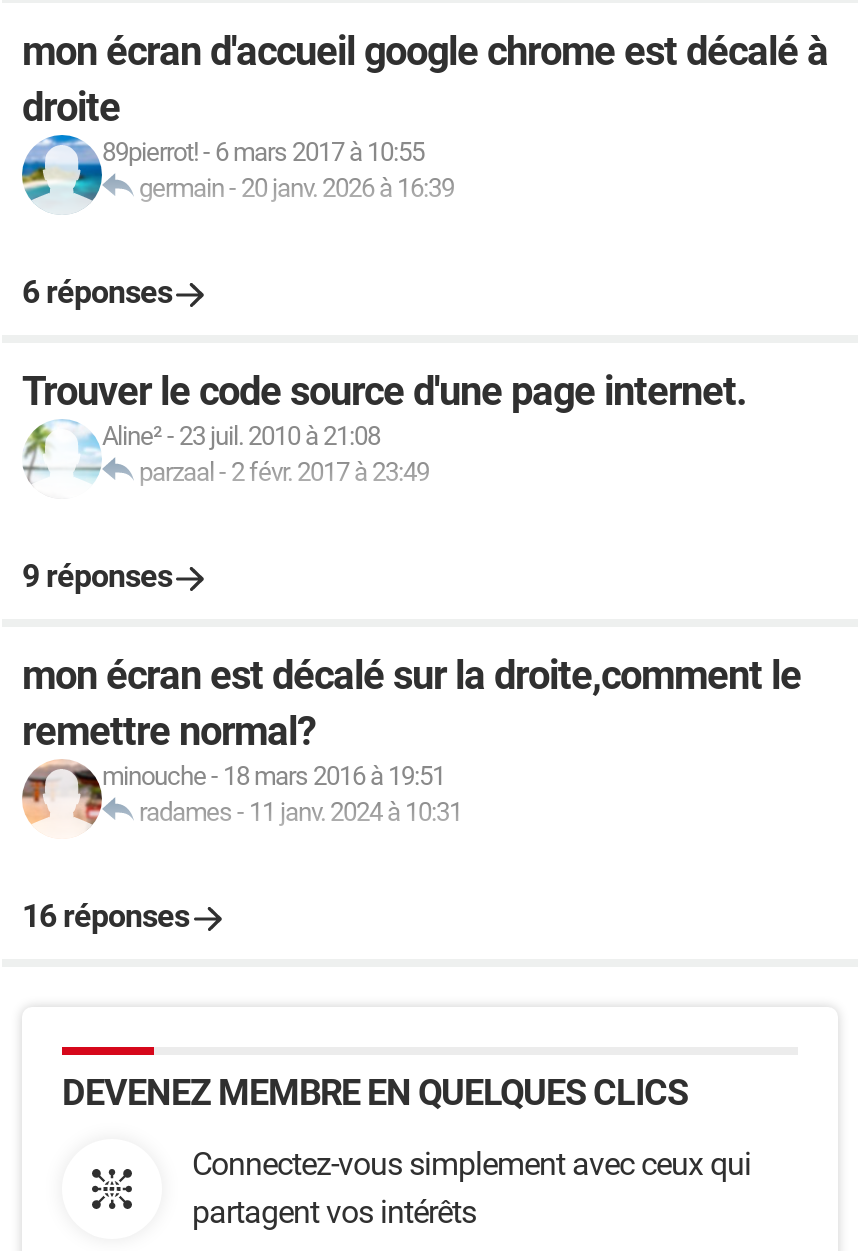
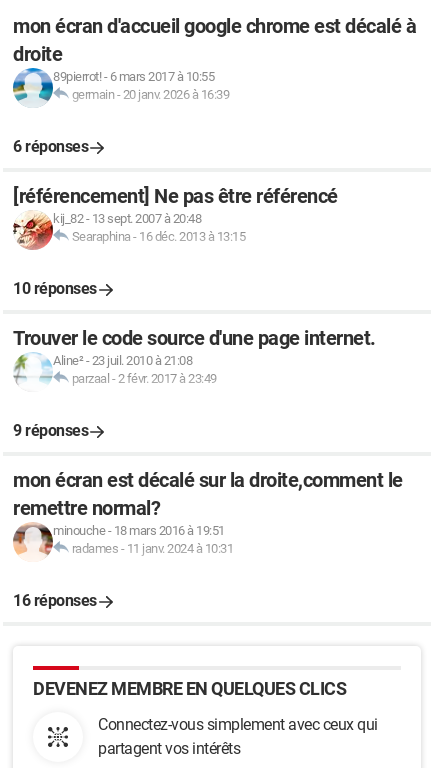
+ [image]
+ [référencement] Ne pas être référencé
+ kij_82- 13 sept. 2007 à 20:48
+ Searaphina - 16 déc. 2013 à 13:15
+ 10 réponses
